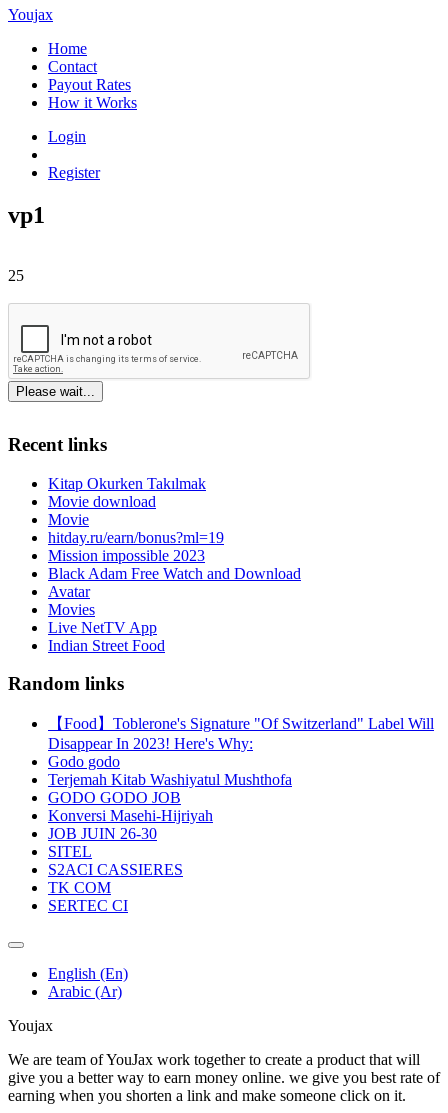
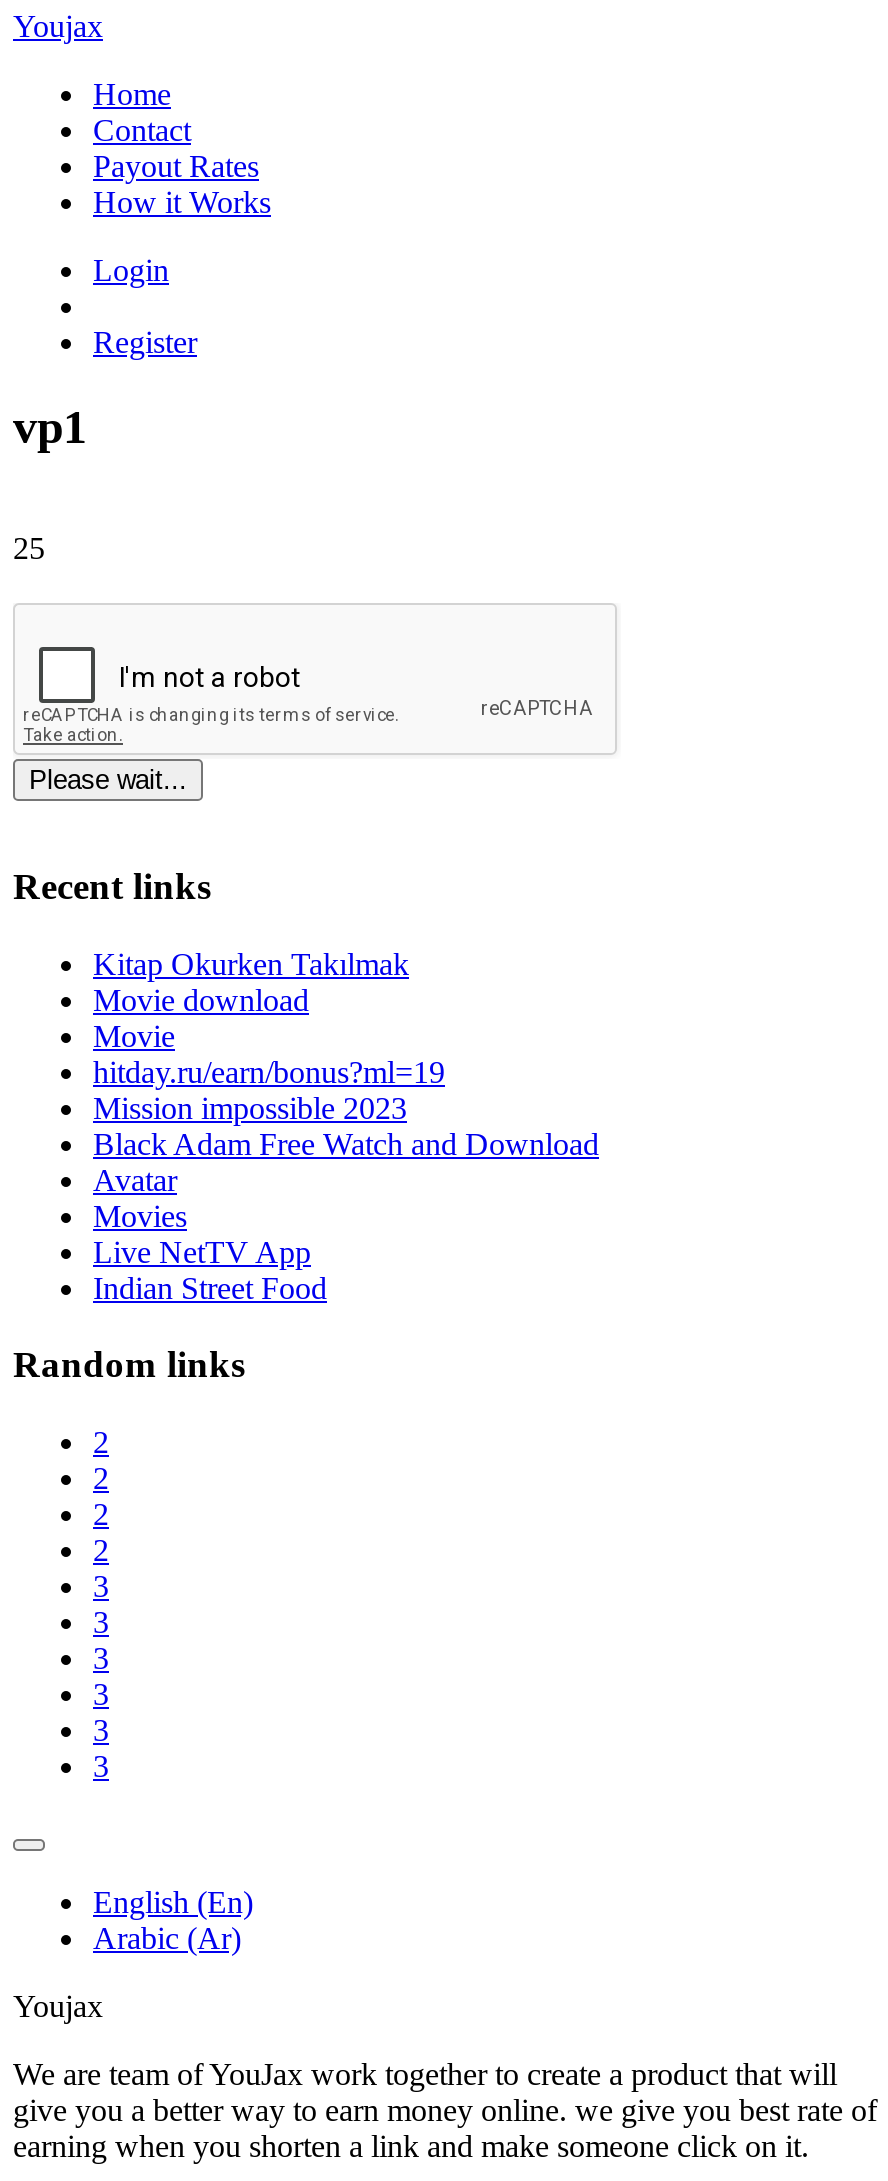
- 【Food】Toblerone's Signature "Of Switzerland" Label Will
- Disappear In 2023! Here's Why:
- Godo godo
- Terjemah Kitab Washiyatul Mushthofa
- GODO GODO JOB
- Konversi Masehi-Hijriyah
- JOB JUIN 26-30
- SITEL
- S2ACI CASSIERES
- TK COM
- SERTEC CI
+ 2
+ 2
+ 2
+ 2
+ 3
+ 3
+ 3
+ 3
+ 3
+ 3
